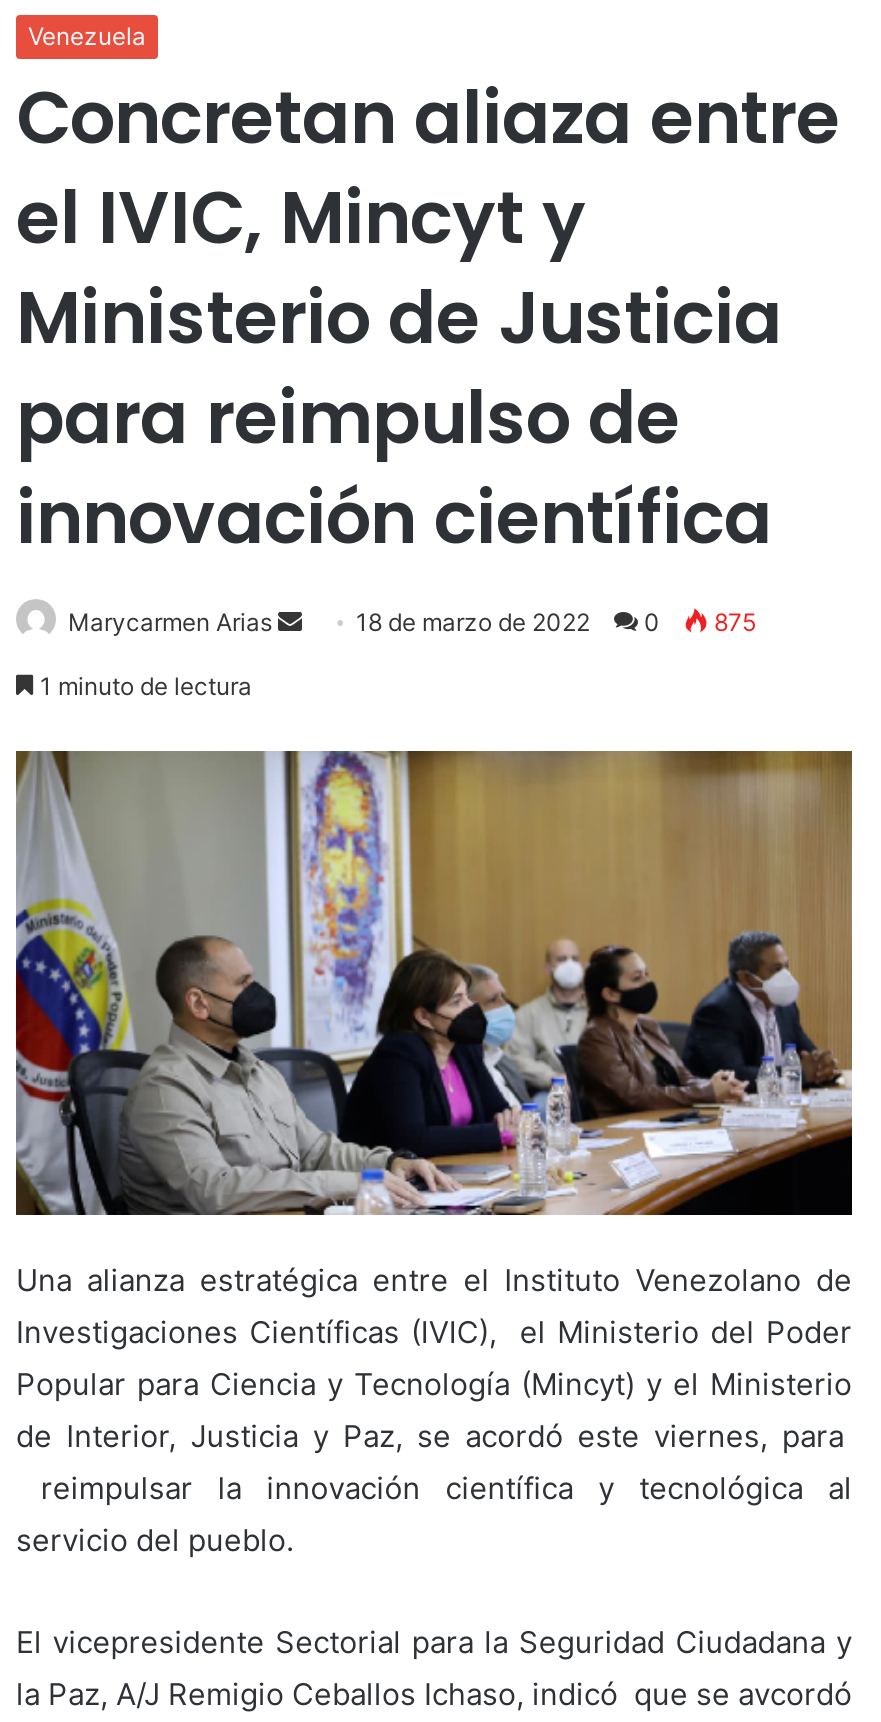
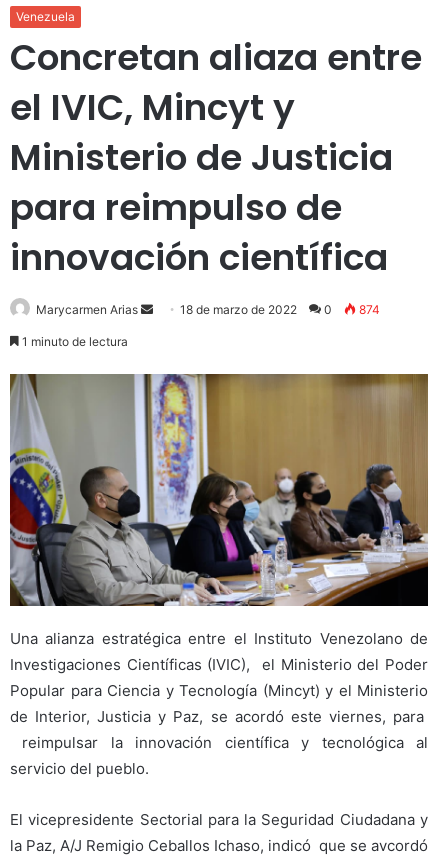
- 875
+ 874
